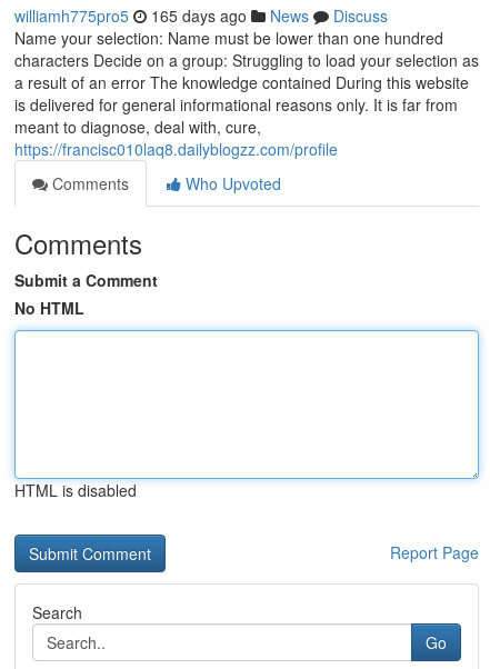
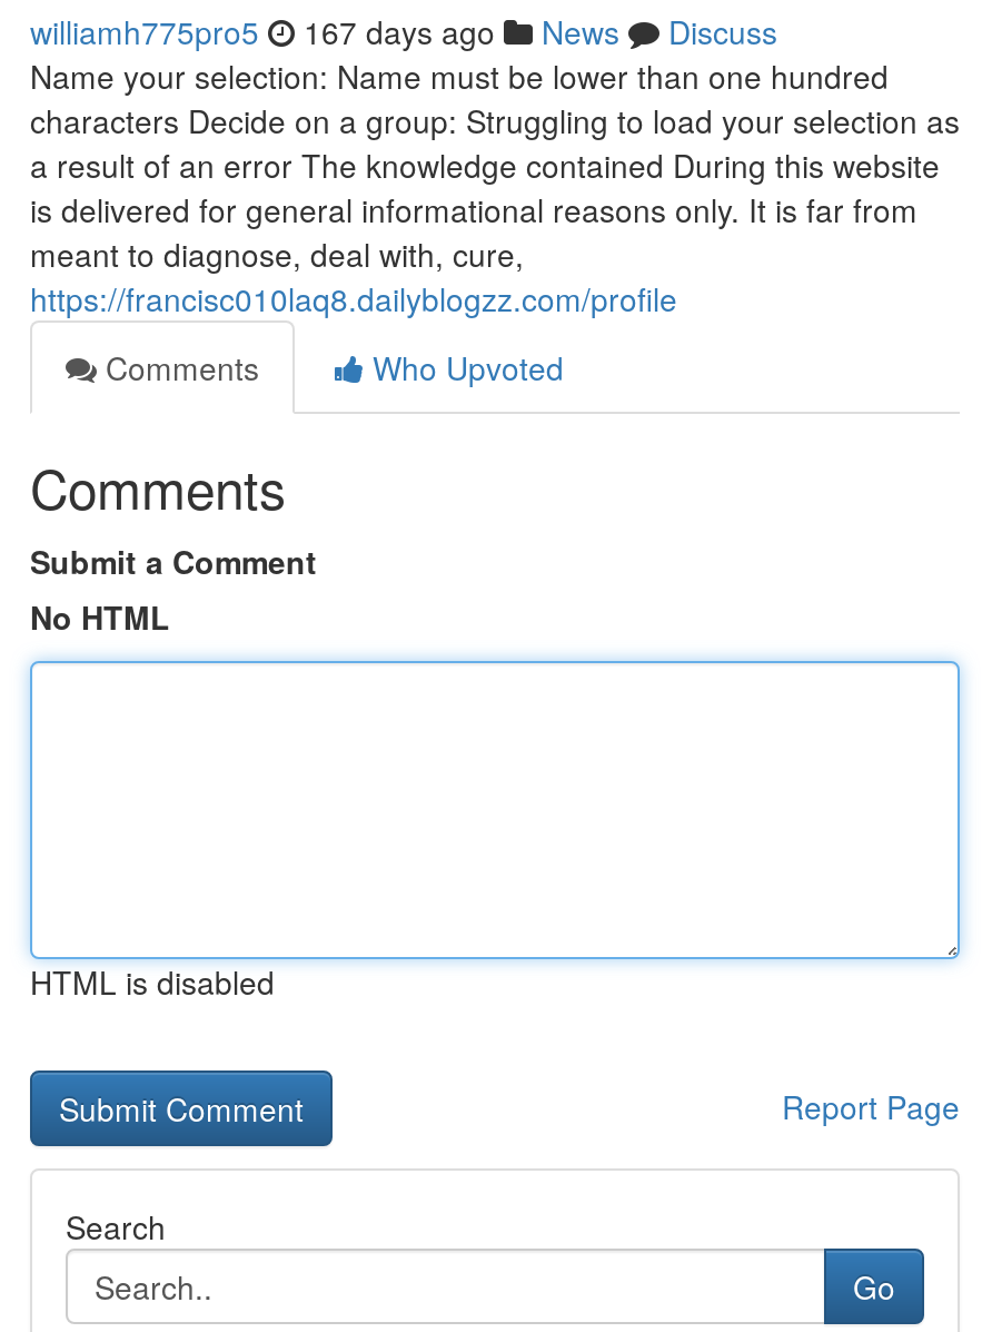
- williamh775pro5 165 days ago News Discuss
+ williamh775pro5 167 days ago News Discuss
